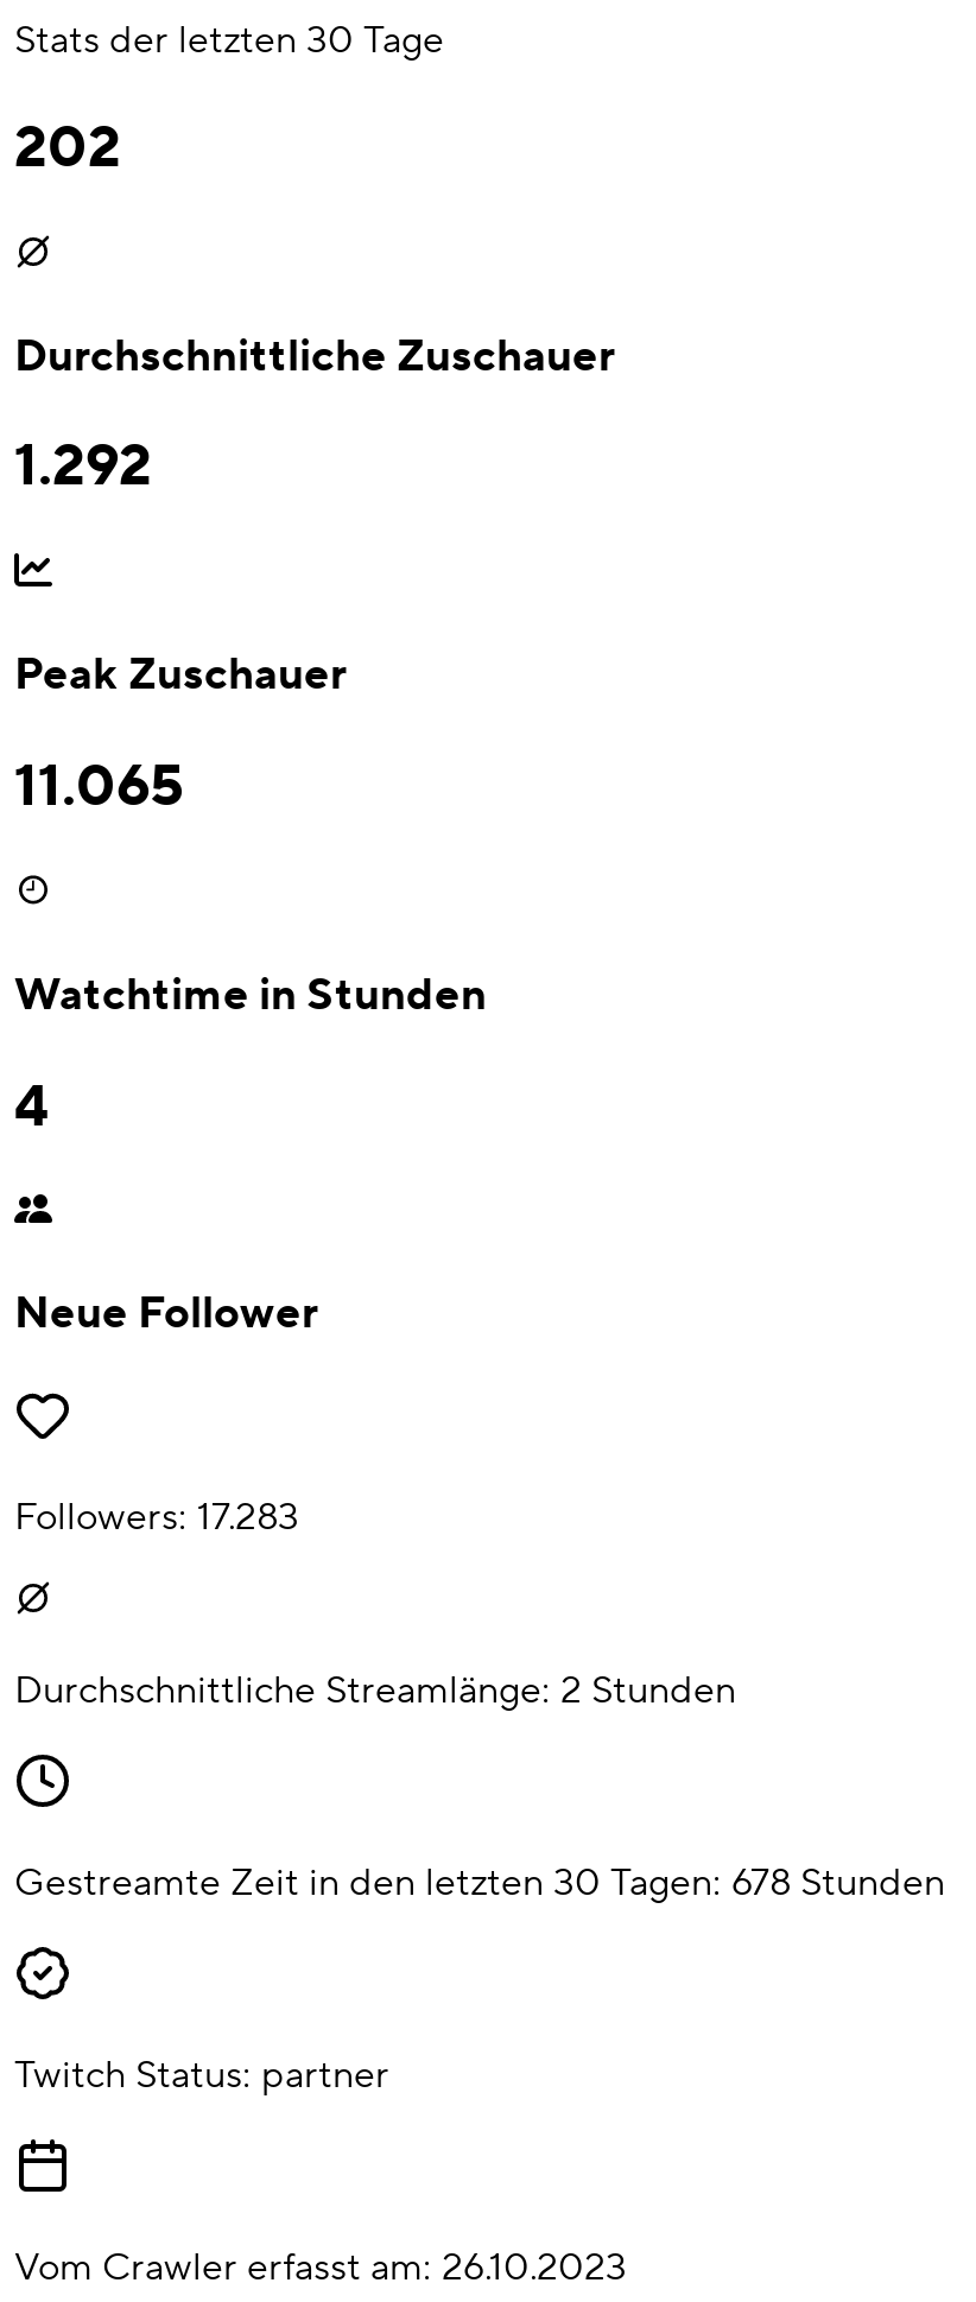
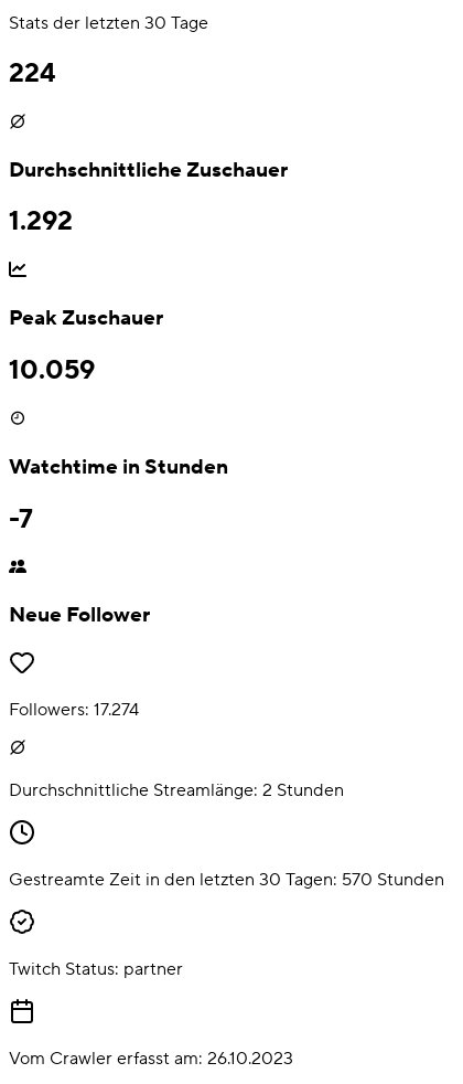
- 202
+ 224

- 11.065
+ 10.059

- 4
+ -7

- Followers: 17.283
+ Followers: 17.274

- Gestreamte Zeit in den letzten 30 Tagen: 678 Stunden
+ Gestreamte Zeit in den letzten 30 Tagen: 570 Stunden
